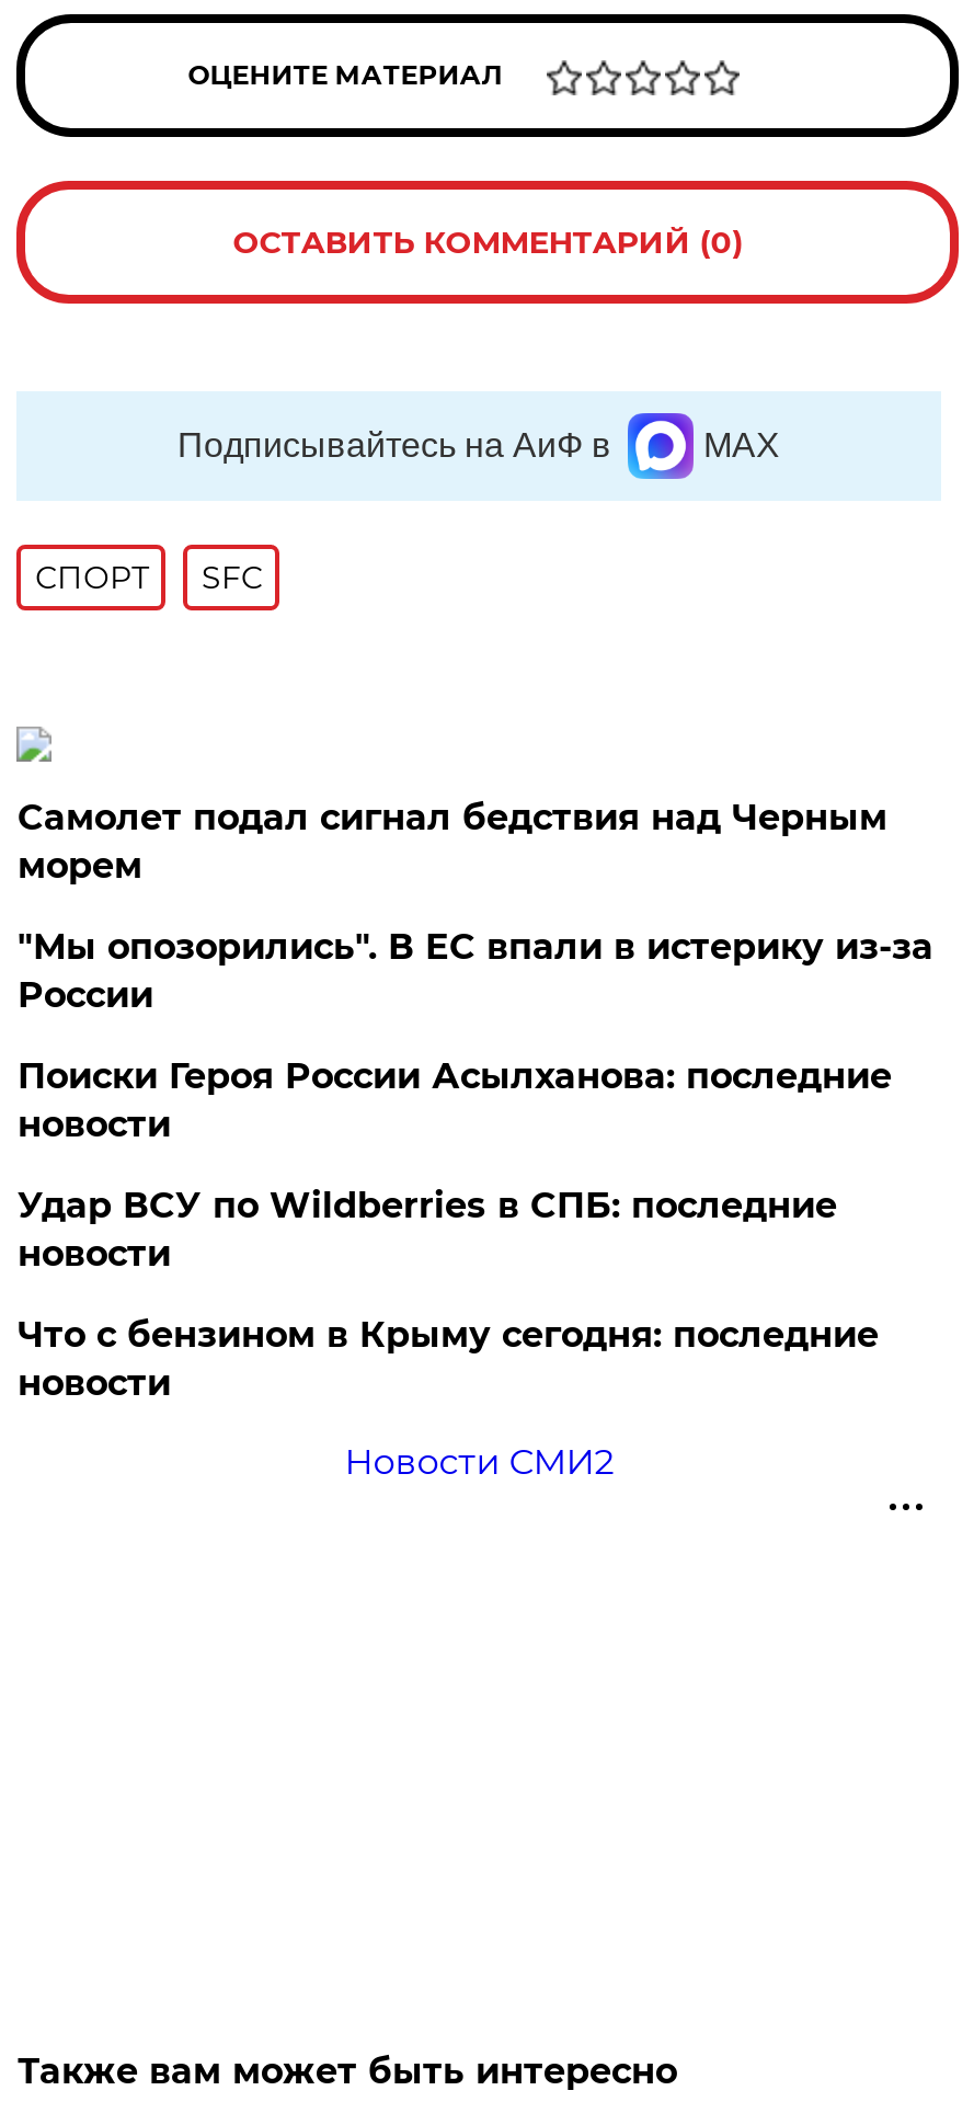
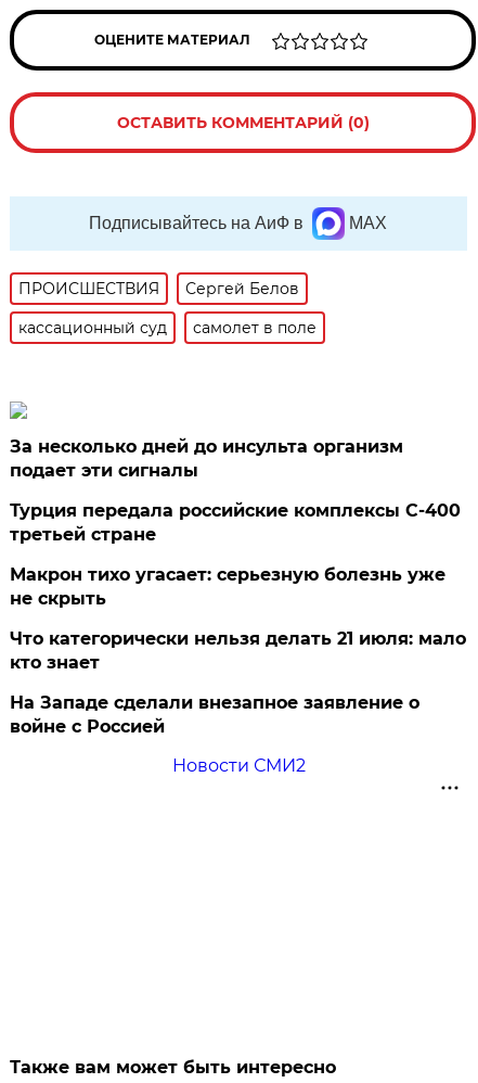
- СПОРТ
- SFC
+ ПРОИСШЕСТВИЯ
+ Сергей Белов
+ кассационный суд
+ самолет в поле

- Самолет подал сигнал бедствия над Черным
- морем
- "Мы опозорились". В ЕС впали в истерику из-за
- России
- Поиски Героя России Асылханова: последние
- новости
- Удар ВСУ по Wildberries в СПБ: последние
- новости
- Что с бензином в Крыму сегодня: последние
- новости
+ За несколько дней до инсульта организм
+ подает эти сигналы
+ Турция передала российские комплексы С-400
+ третьей стране
+ Макрон тихо угасает: серьезную болезнь уже
+ не скрыть
+ Что категорически нельзя делать 21 июля: мало
+ кто знает
+ На Западе сделали внезапное заявление о
+ войне с Россией
